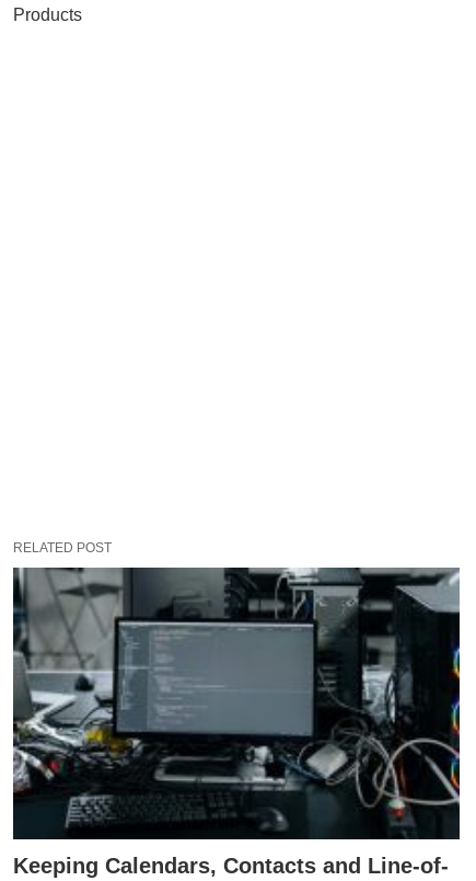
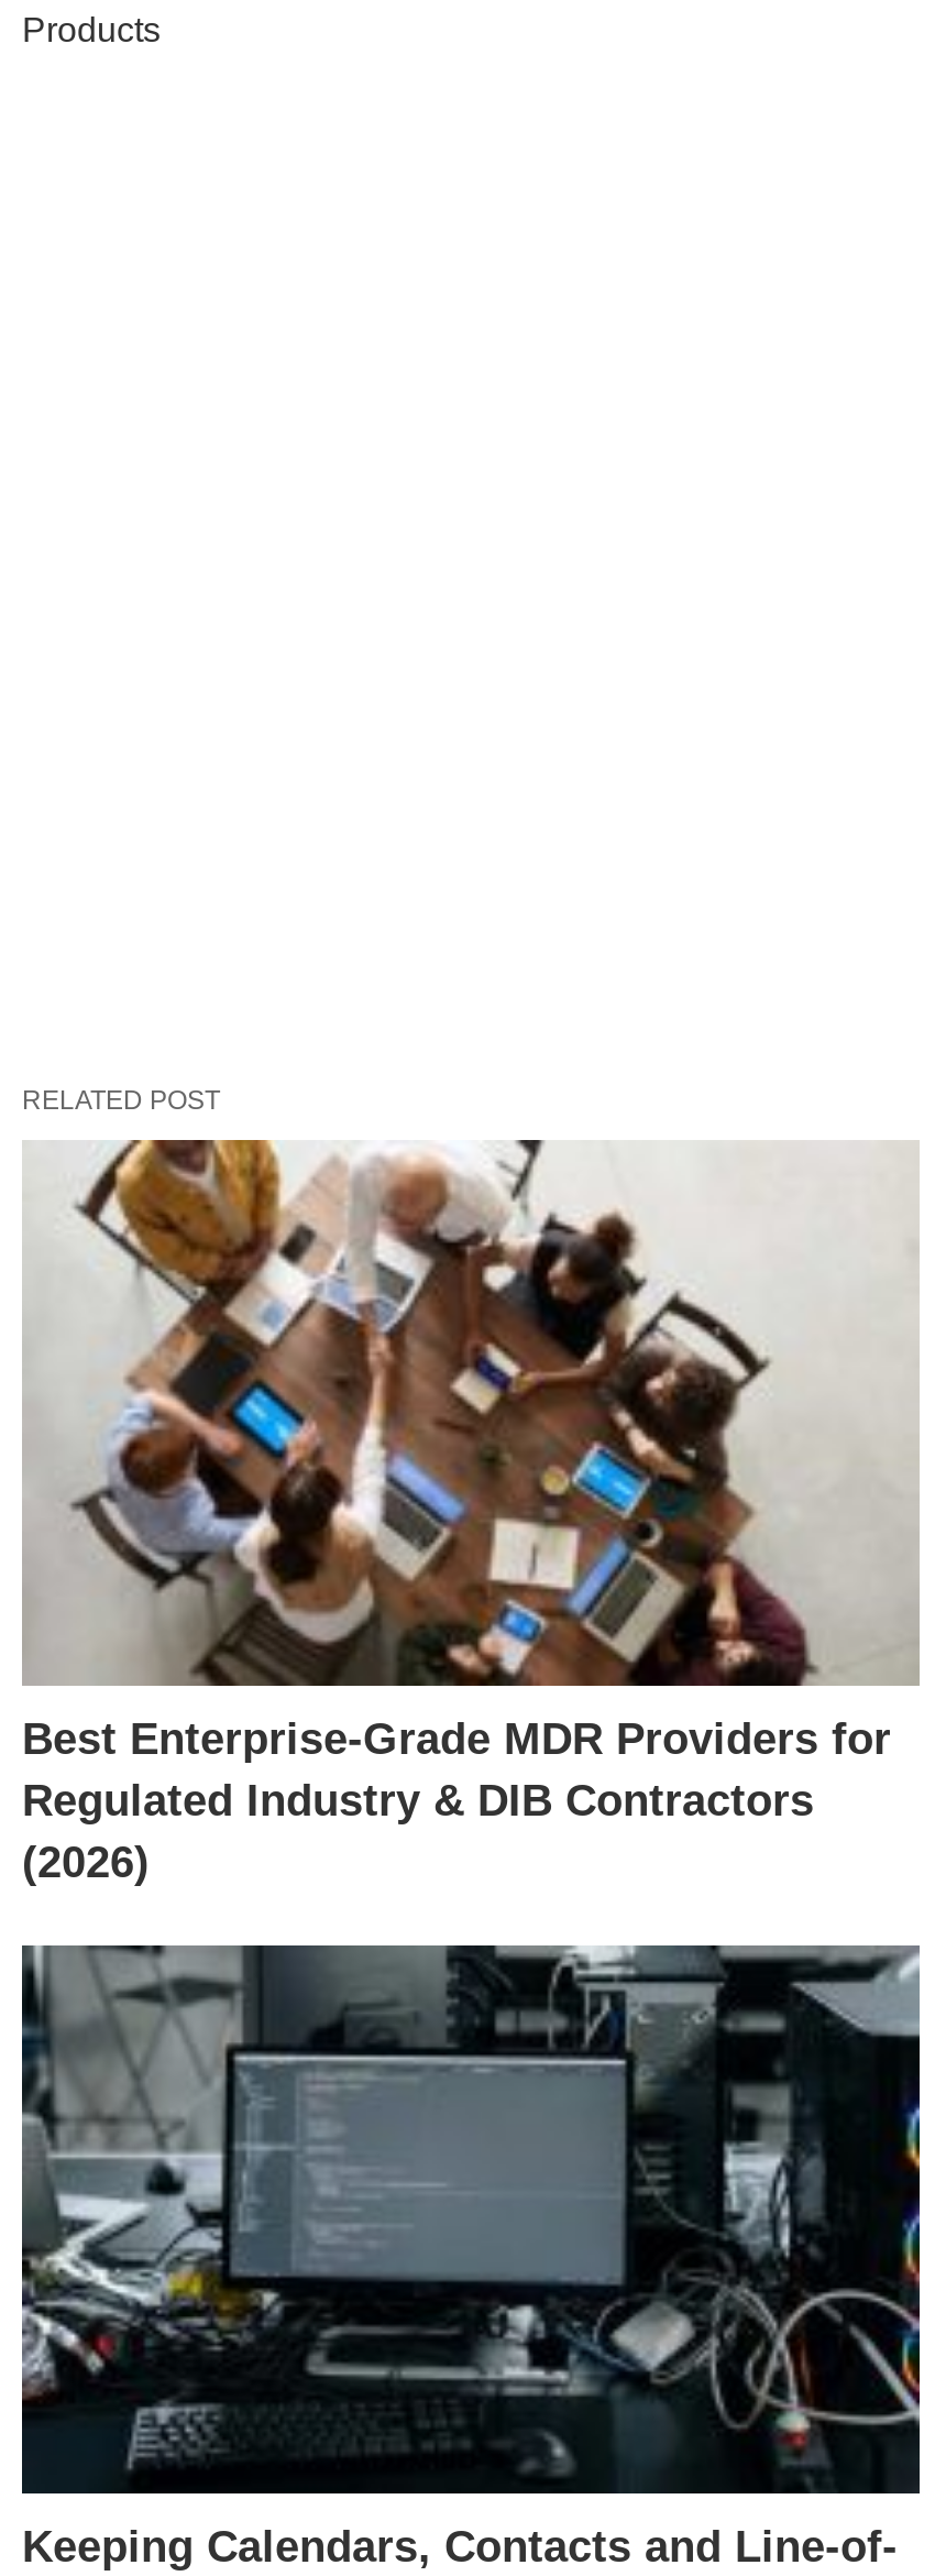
+ [image]
+ Best Enterprise-Grade MDR Providers for
+ Regulated Industry & DIB Contractors
+ (2026)
